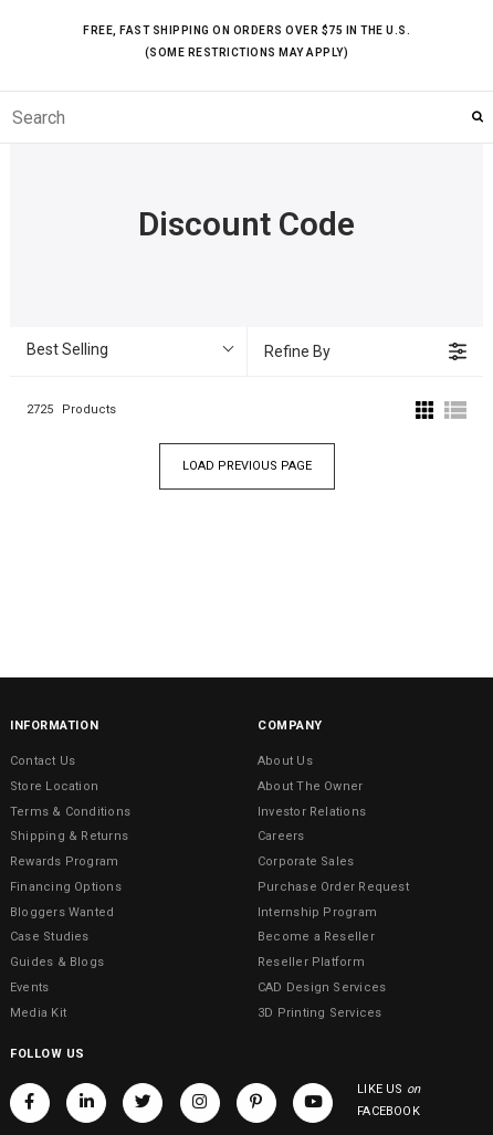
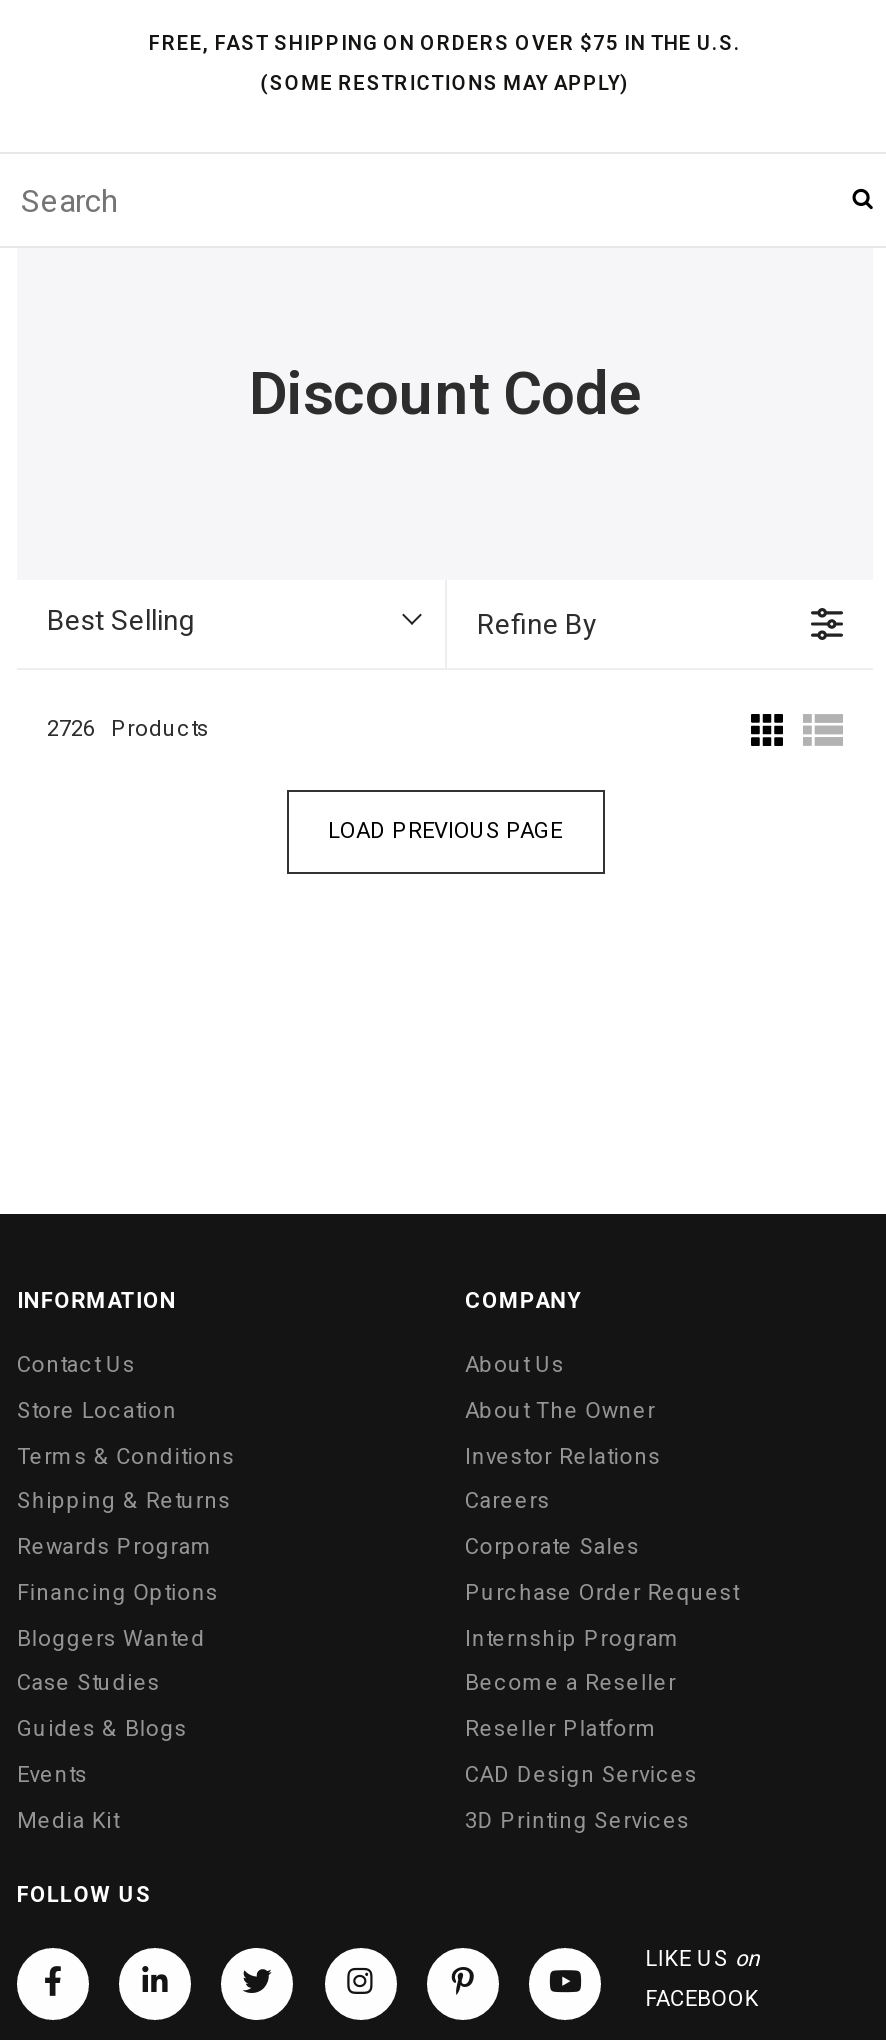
- 2725 Products
+ 2726 Products
